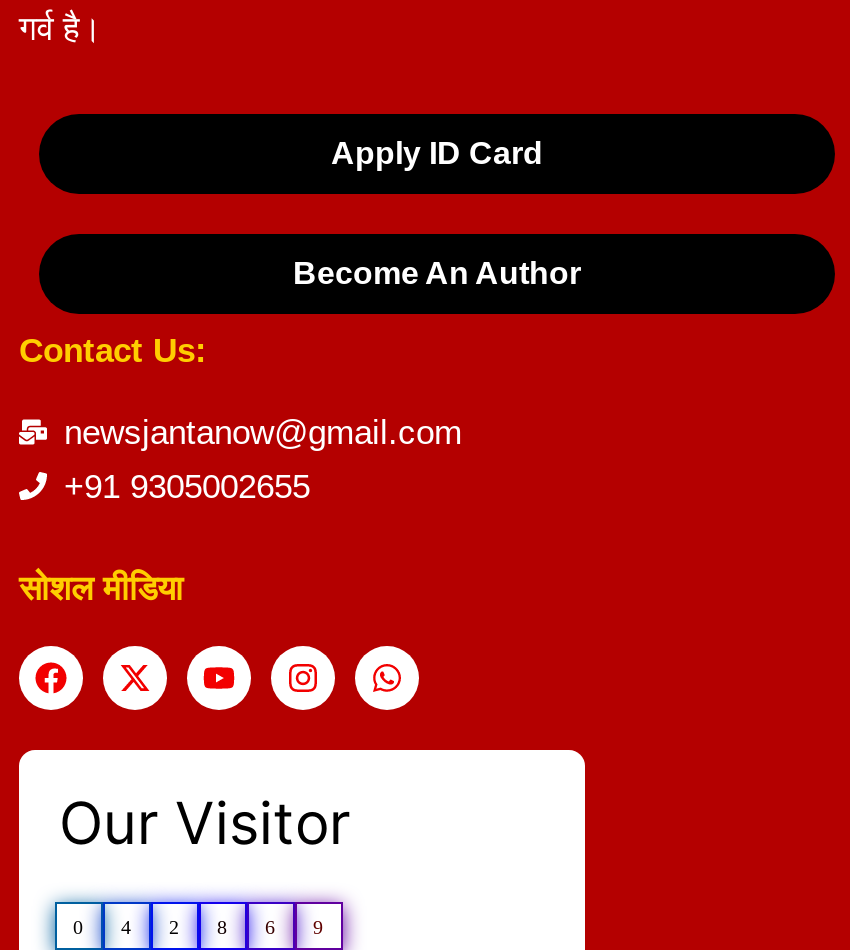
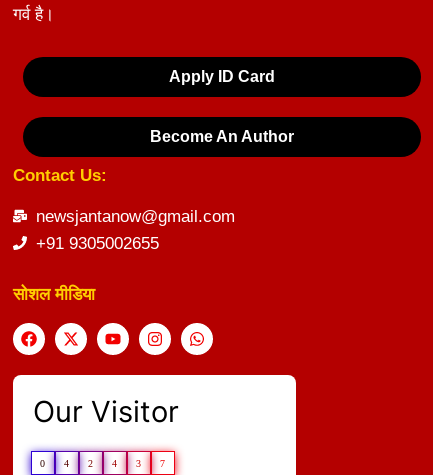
- 8
+ 4

- 6
+ 3

- 9
+ 7
